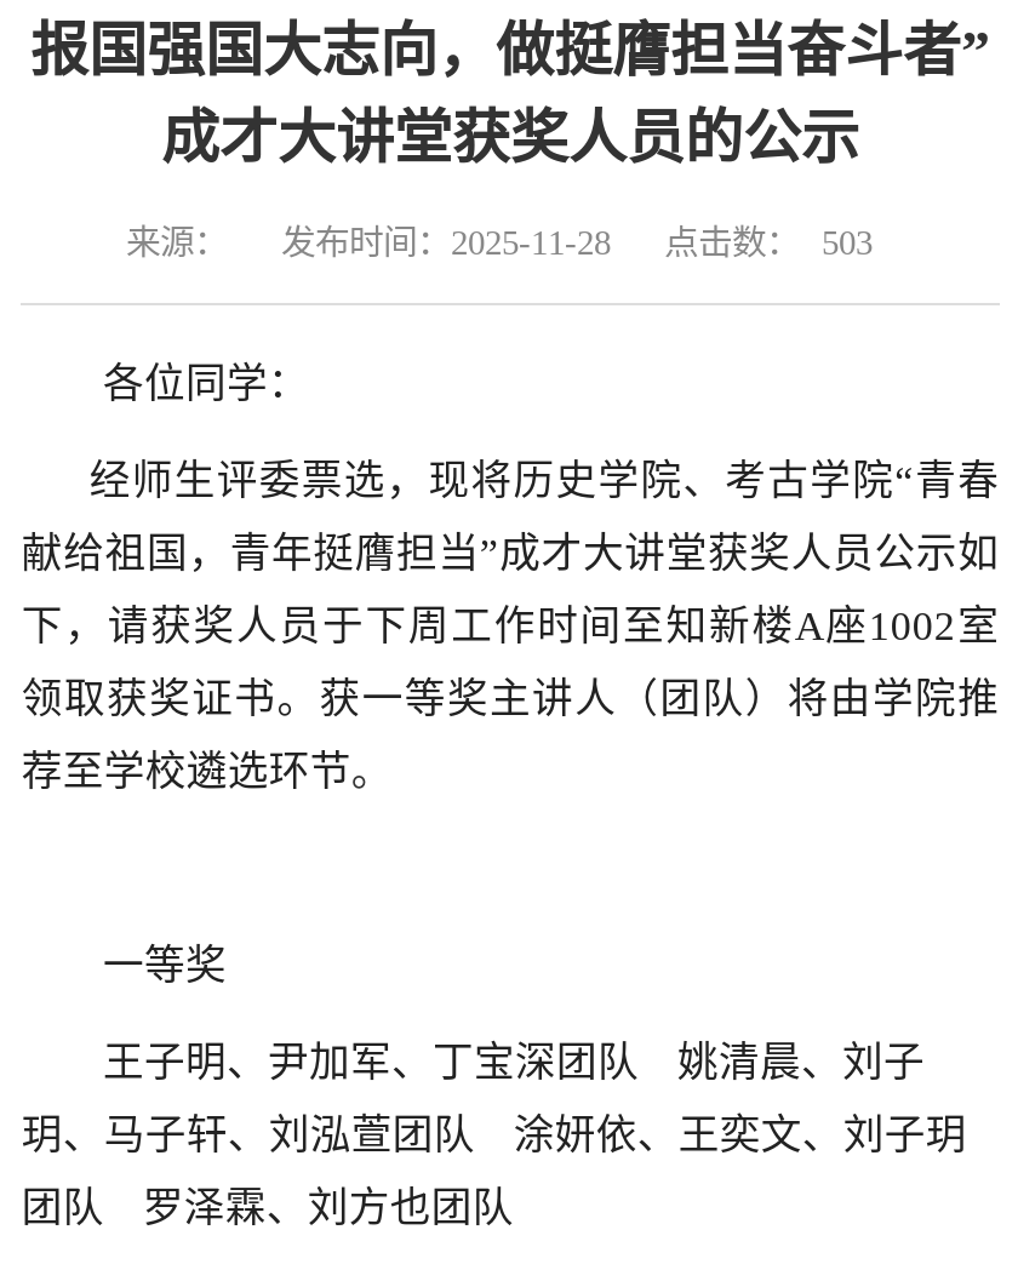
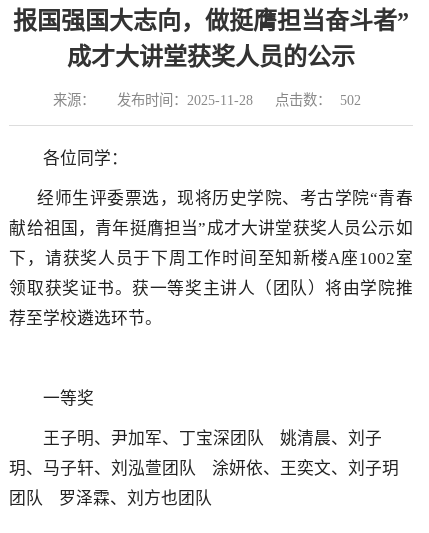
- 来源： 发布时间：2025-11-28 点击数： 503
+ 来源： 发布时间：2025-11-28 点击数： 502
